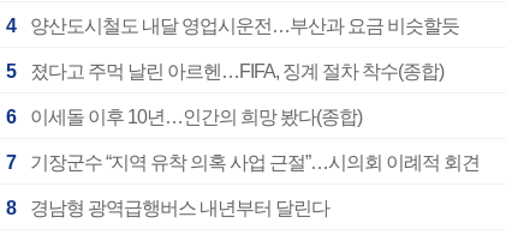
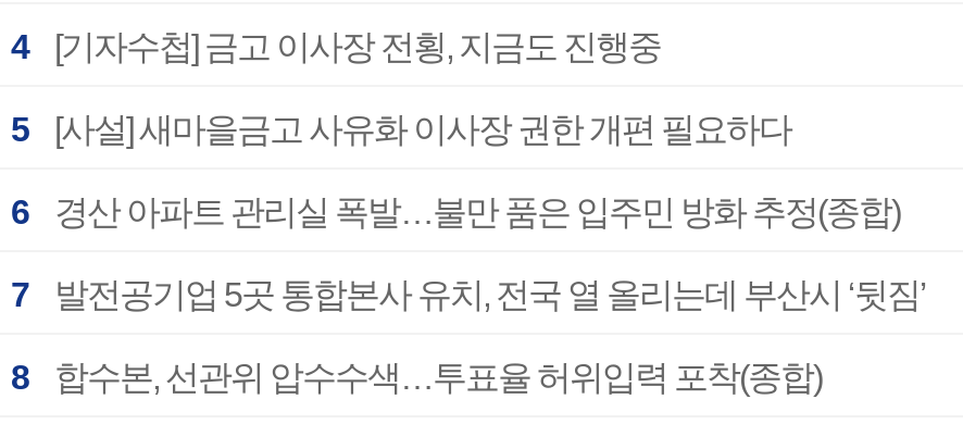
- 양산도시철도 내달 영업시운전…부산과 요금 비슷할듯
+ [기자수첩] 금고 이사장 전횡, 지금도 진행중

- 졌다고 주먹 날린 아르헨…FIFA, 징계 절차 착수(종합)
+ [사설] 새마을금고 사유화 이사장 권한 개편 필요하다

- 이세돌 이후 10년…인간의 희망 봤다(종합)
+ 경산 아파트 관리실 폭발…불만 품은 입주민 방화 추정(종합)

- 기장군수 “지역 유착 의혹 사업 근절”…시의회 이례적 회견
+ 발전공기업 5곳 통합본사 유치, 전국 열 올리는데 부산시 ‘뒷짐’

- 경남형 광역급행버스 내년부터 달린다
+ 합수본, 선관위 압수수색…투표율 허위입력 포착(종합)
